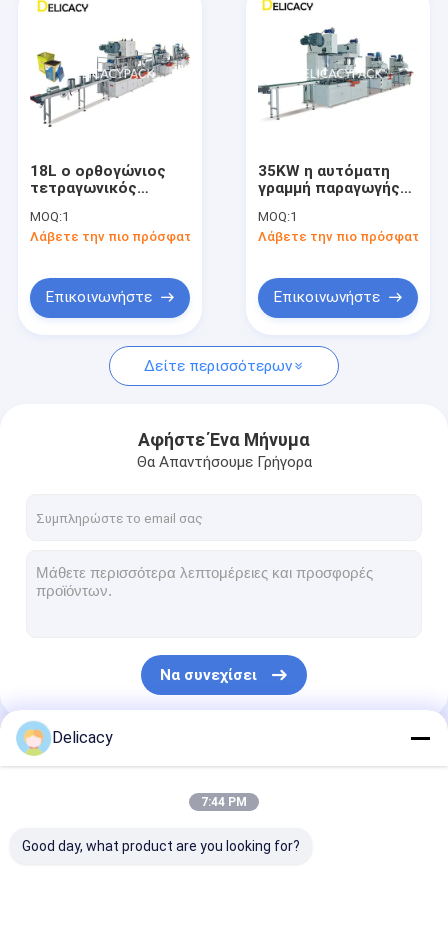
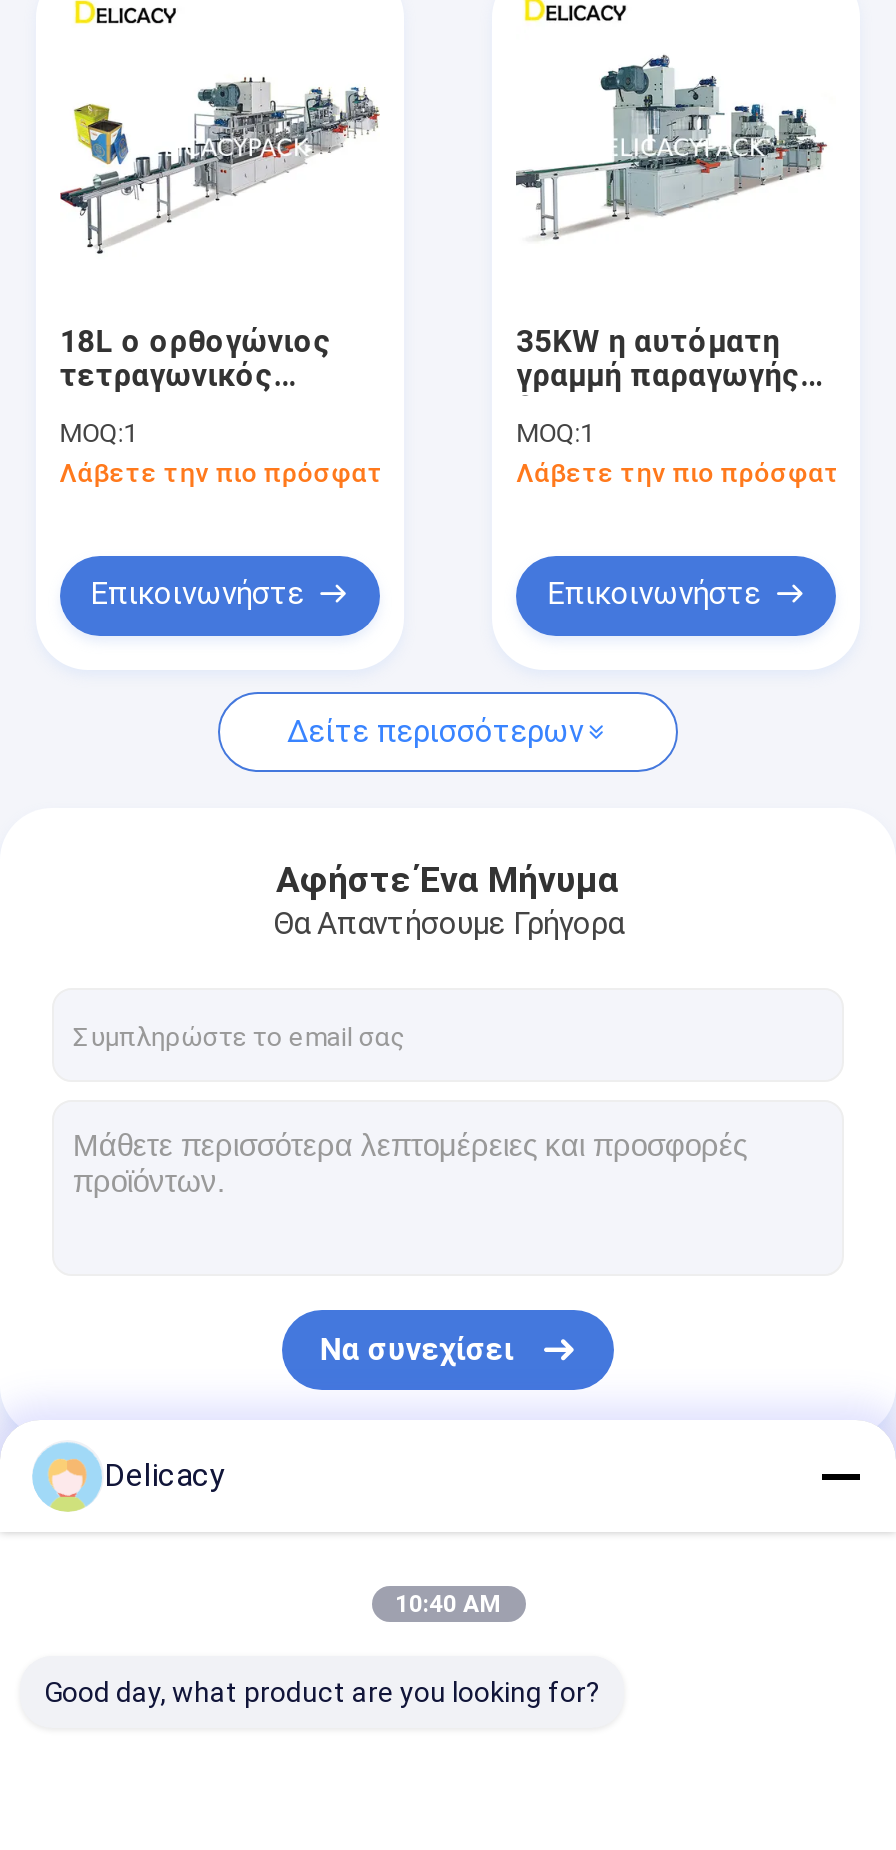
- 7:44 PM
+ 10:40 AM
